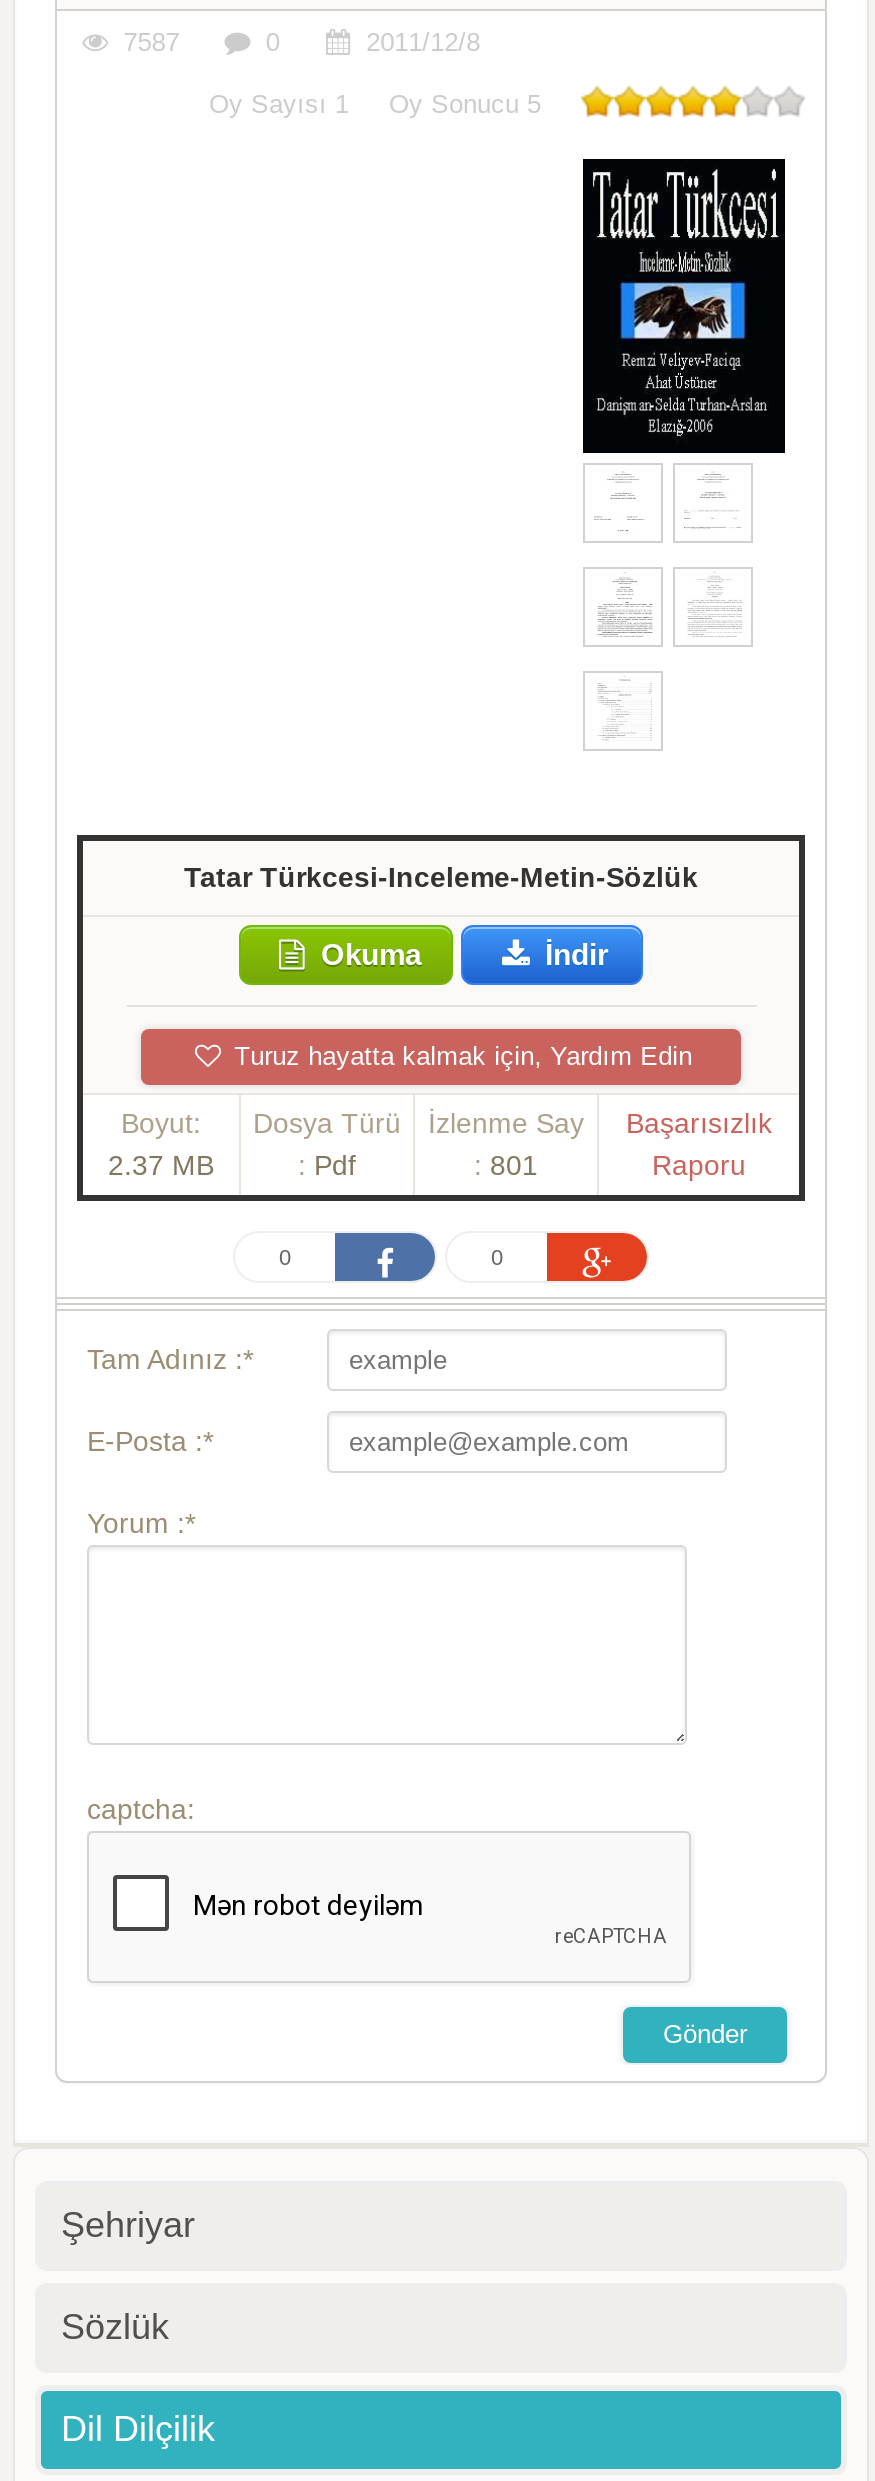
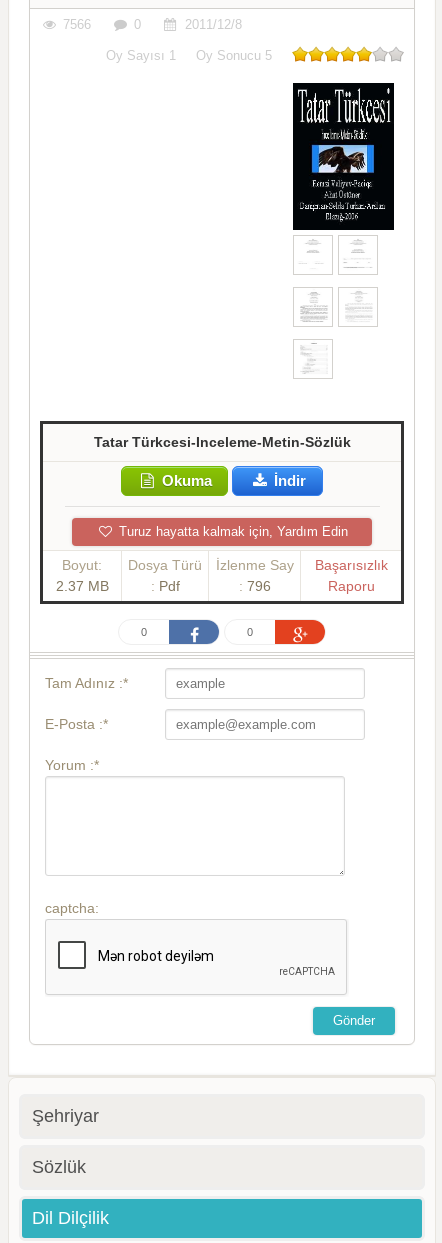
- 7587
+ 7566

- : 801
+ : 796
